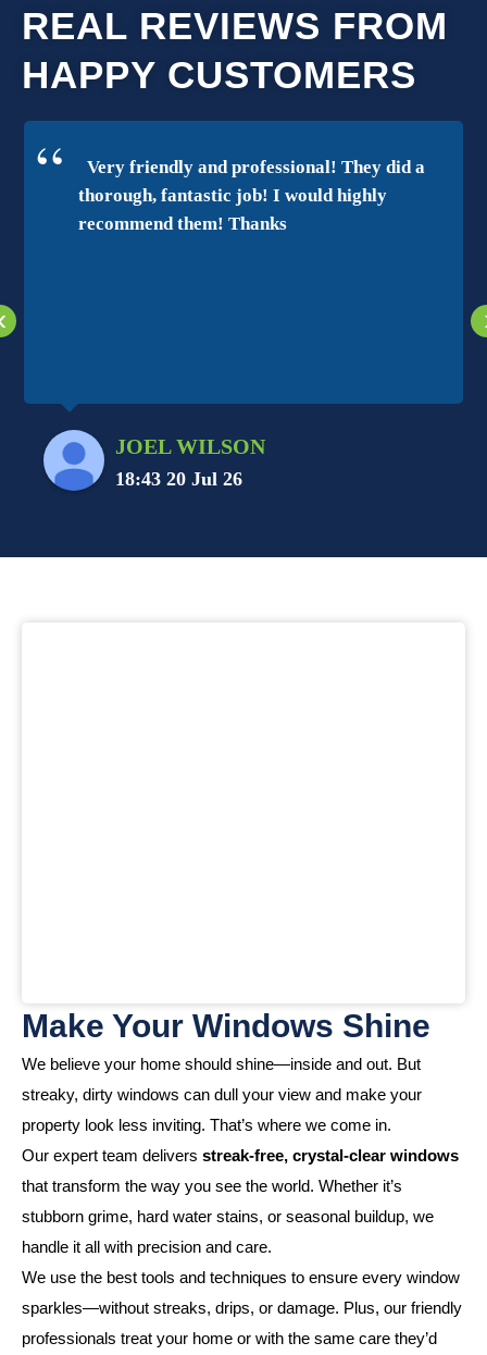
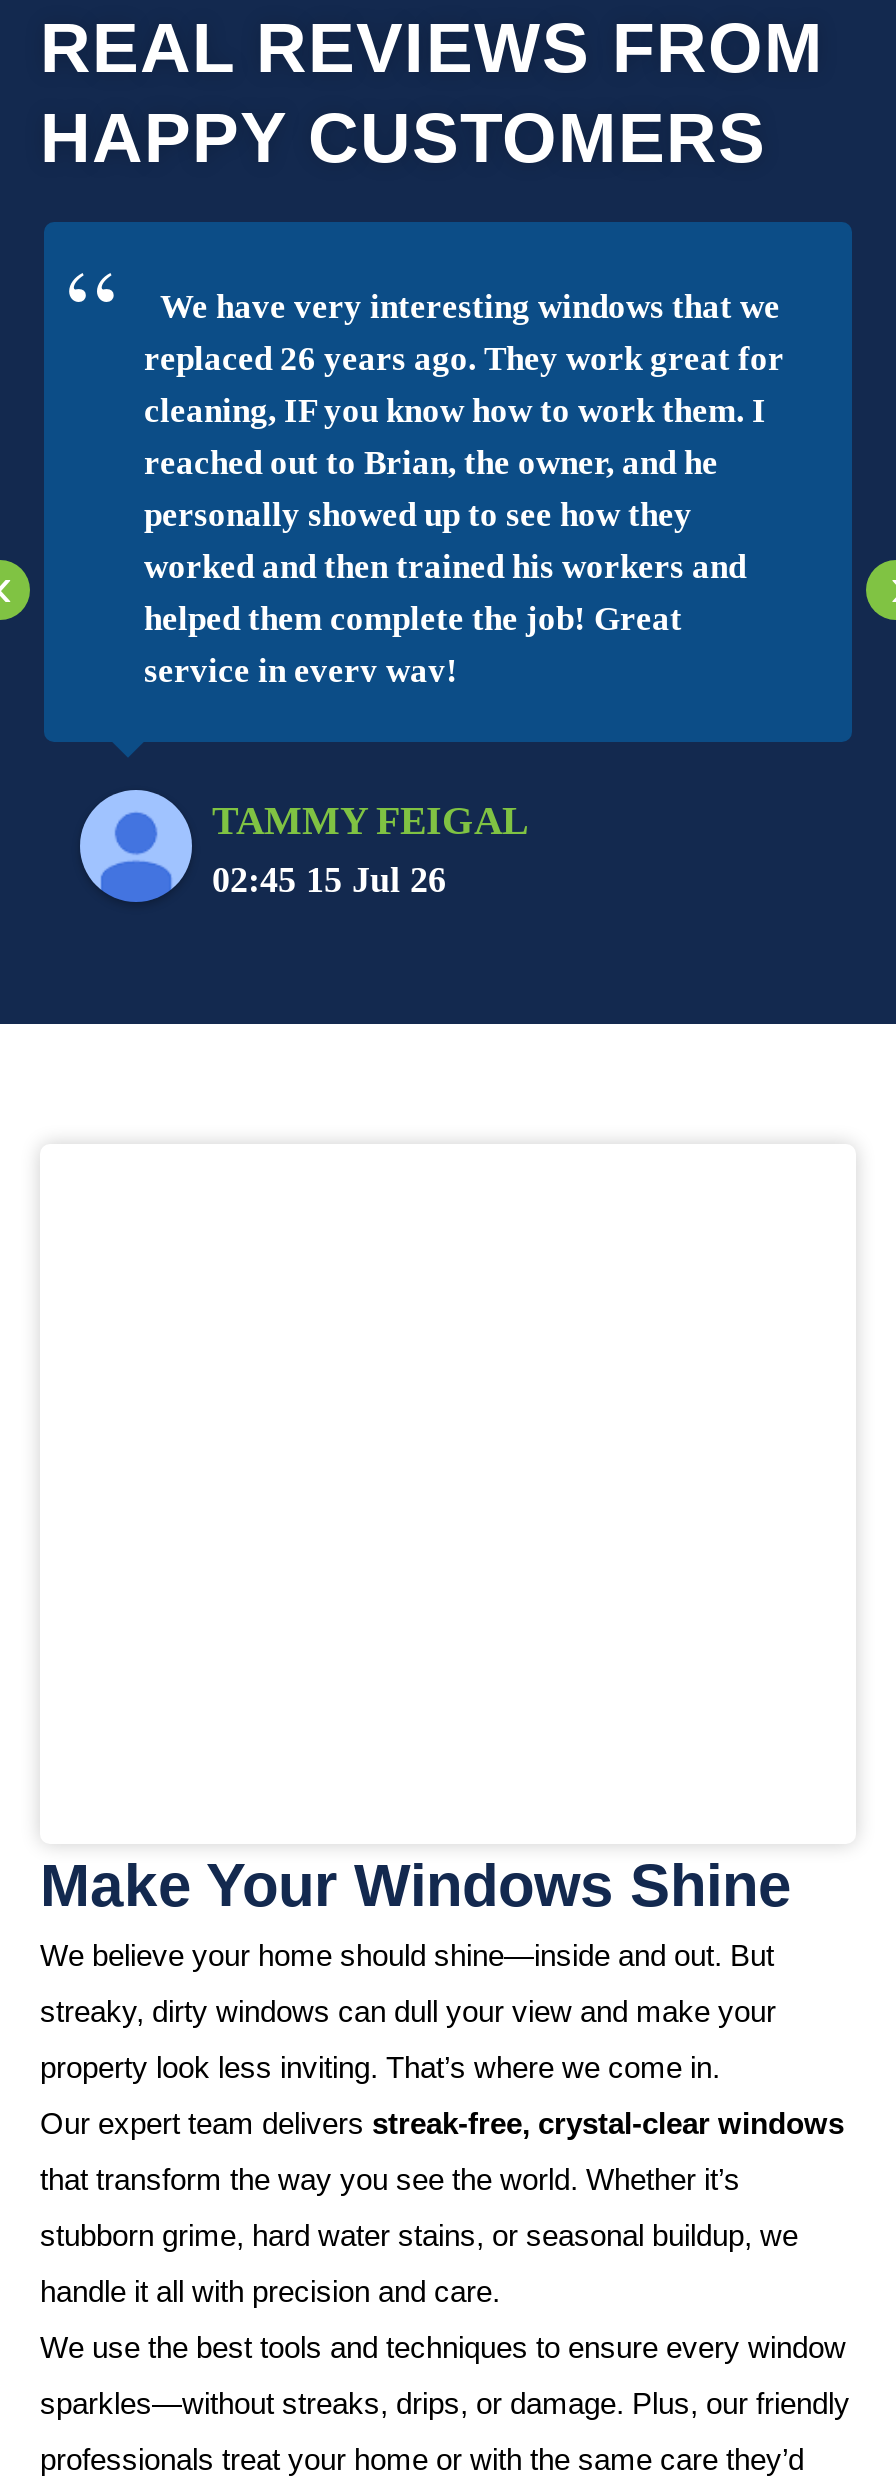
- Very friendly and professional! They did a
- thorough, fantastic job! I would highly
- recommend them! Thanks
+ We have very interesting windows that we
+ replaced 26 years ago. They work great for
+ cleaning, IF you know how to work them. I
+ reached out to Brian, the owner, and he
+ personally showed up to see how they
+ worked and then trained his workers and
+ helped them complete the job! Great
+ service in every way!

- JOEL WILSON
- 18:43 20 Jul 26
+ TAMMY FEIGAL
+ 02:45 15 Jul 26
